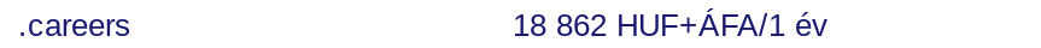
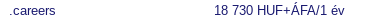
- 18 862 HUF+ÁFA/1 év
+ 18 730 HUF+ÁFA/1 év
